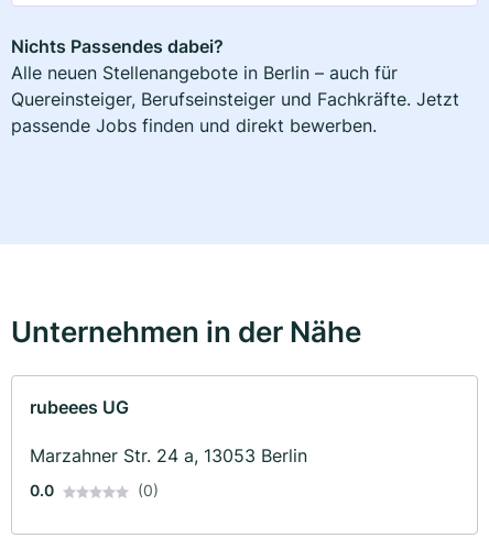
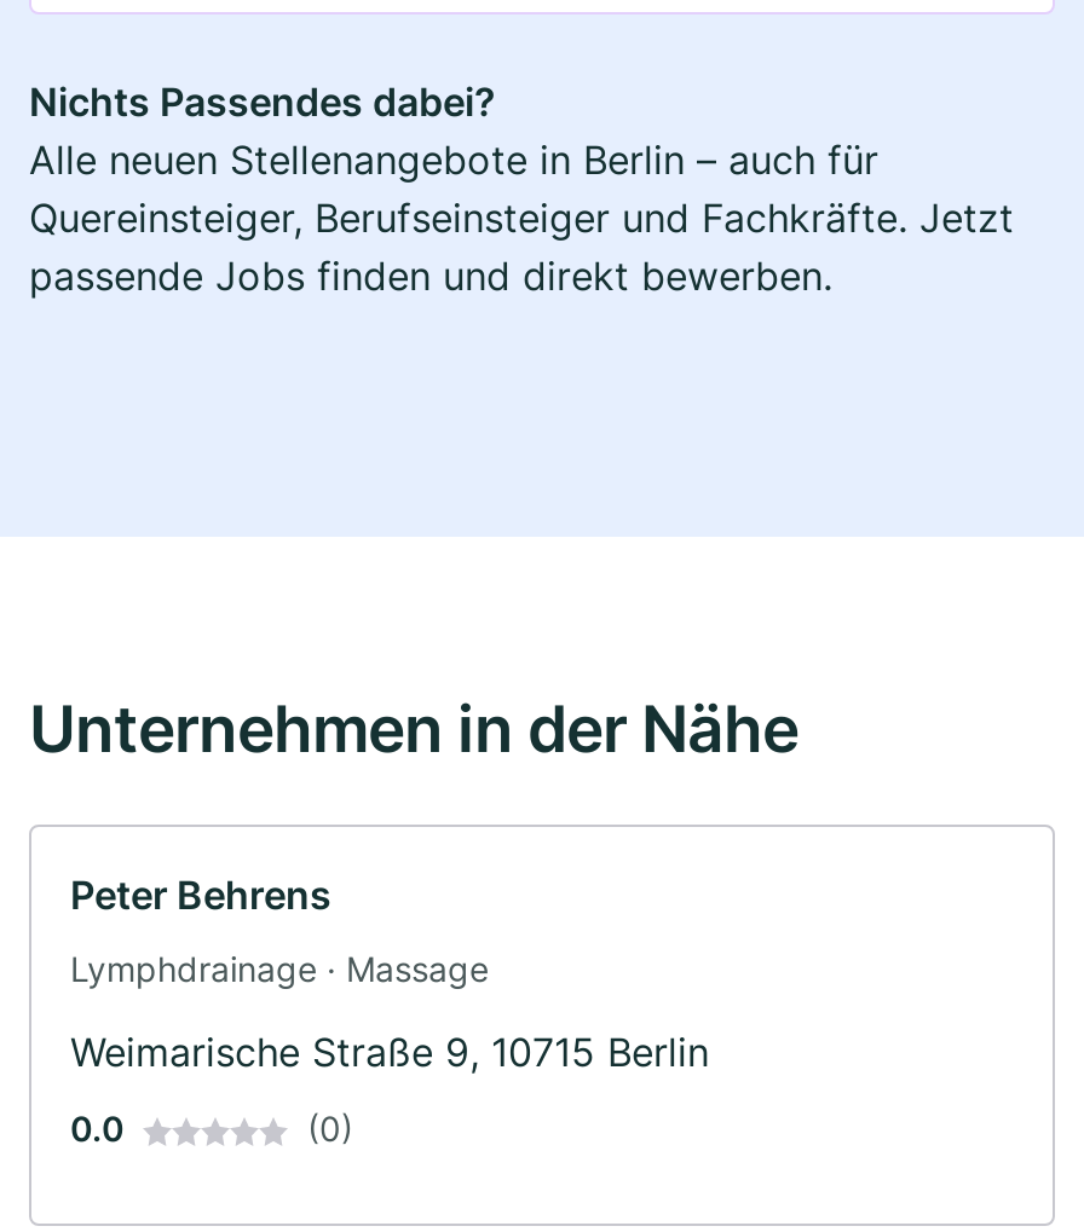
- rubeees UG
- Marzahner Str. 24 a, 13053 Berlin
+ Peter Behrens
+ Lymphdrainage · Massage
+ Weimarische Straße 9, 10715 Berlin
